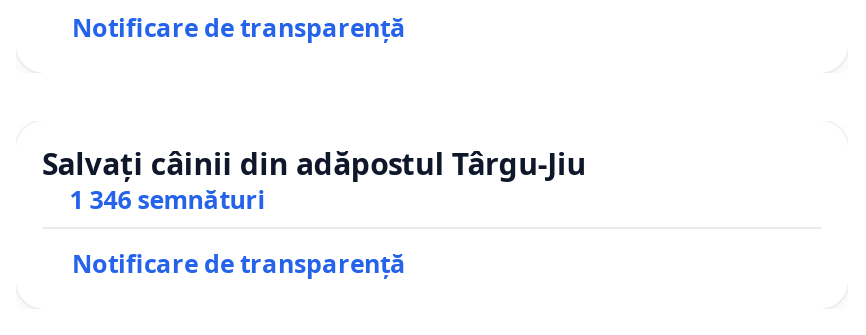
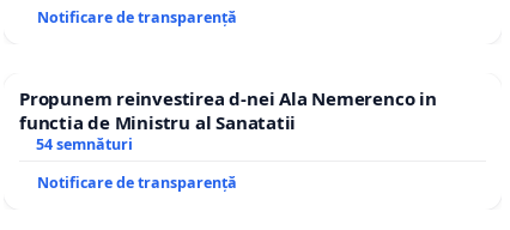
- Salvați câinii din adăpostul Târgu-Jiu
- 1 346 semnături
+ Propunem reinvestirea d-nei Ala Nemerenco in
+ functia de Ministru al Sanatatii
+ 54 semnături
